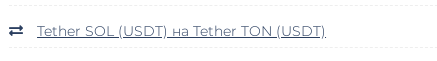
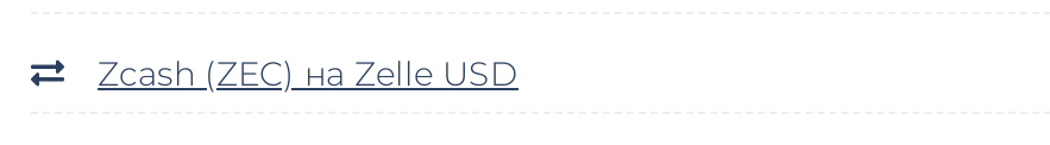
- Tether SOL (USDT) на Tether TON (USDT)
+ Zcash (ZEC) на Zelle USD
